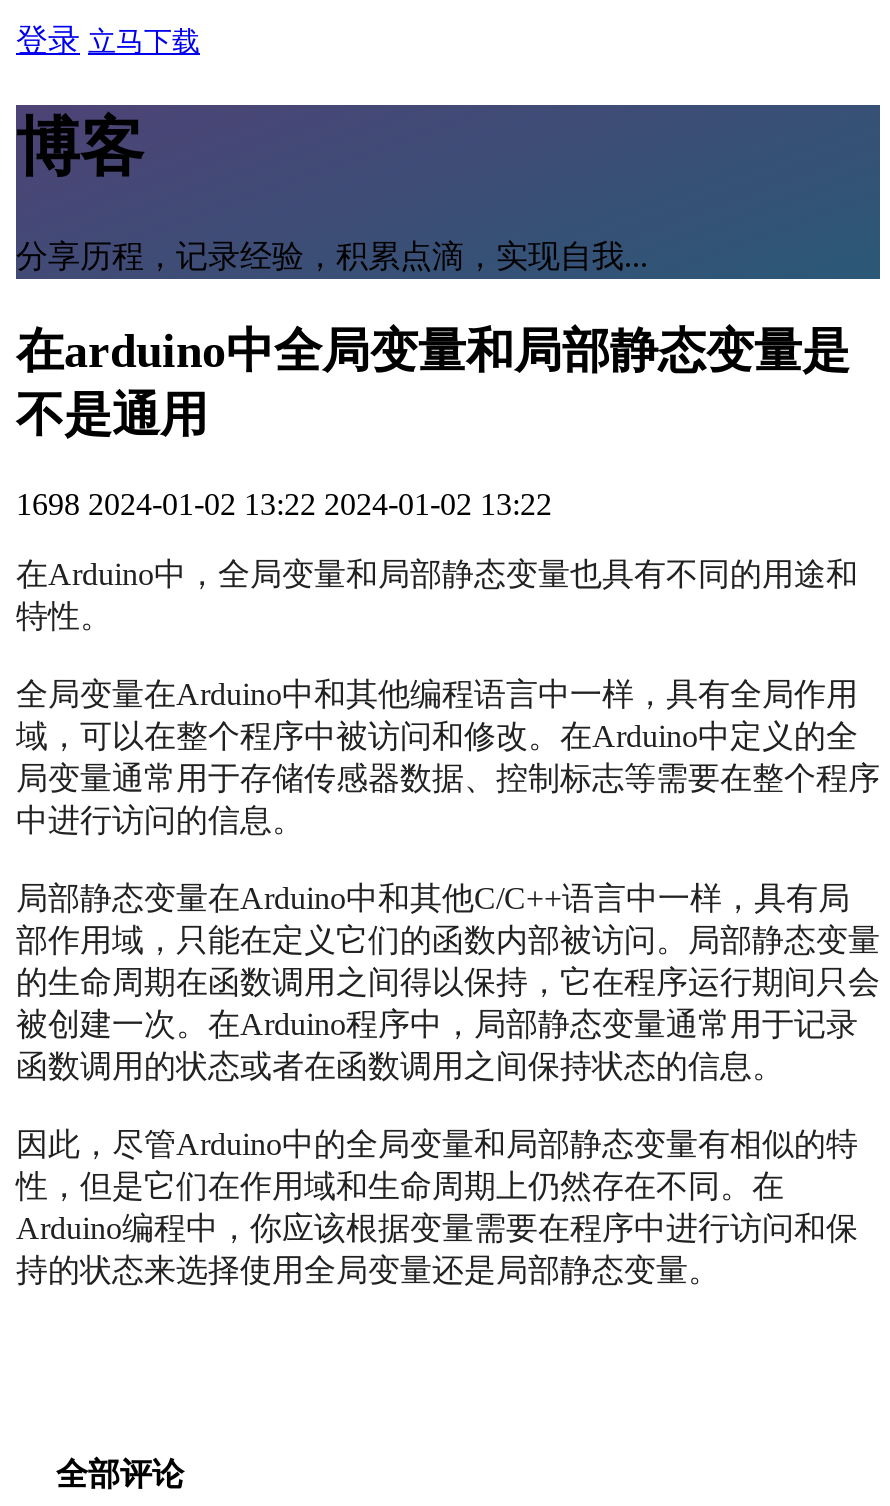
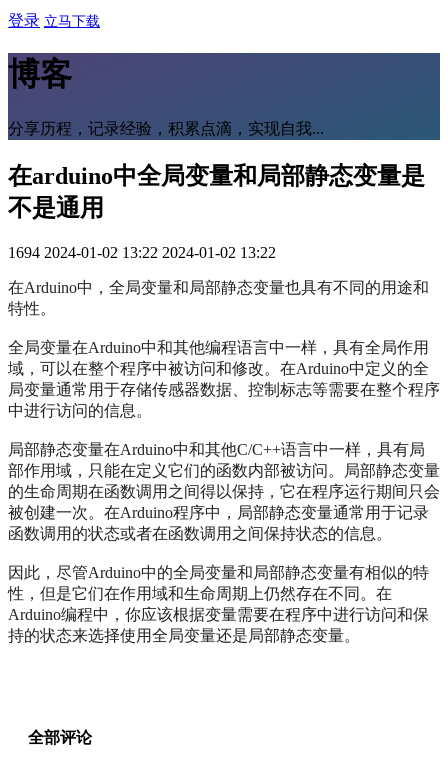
- 1698 2024-01-02 13:22 2024-01-02 13:22
+ 1694 2024-01-02 13:22 2024-01-02 13:22
